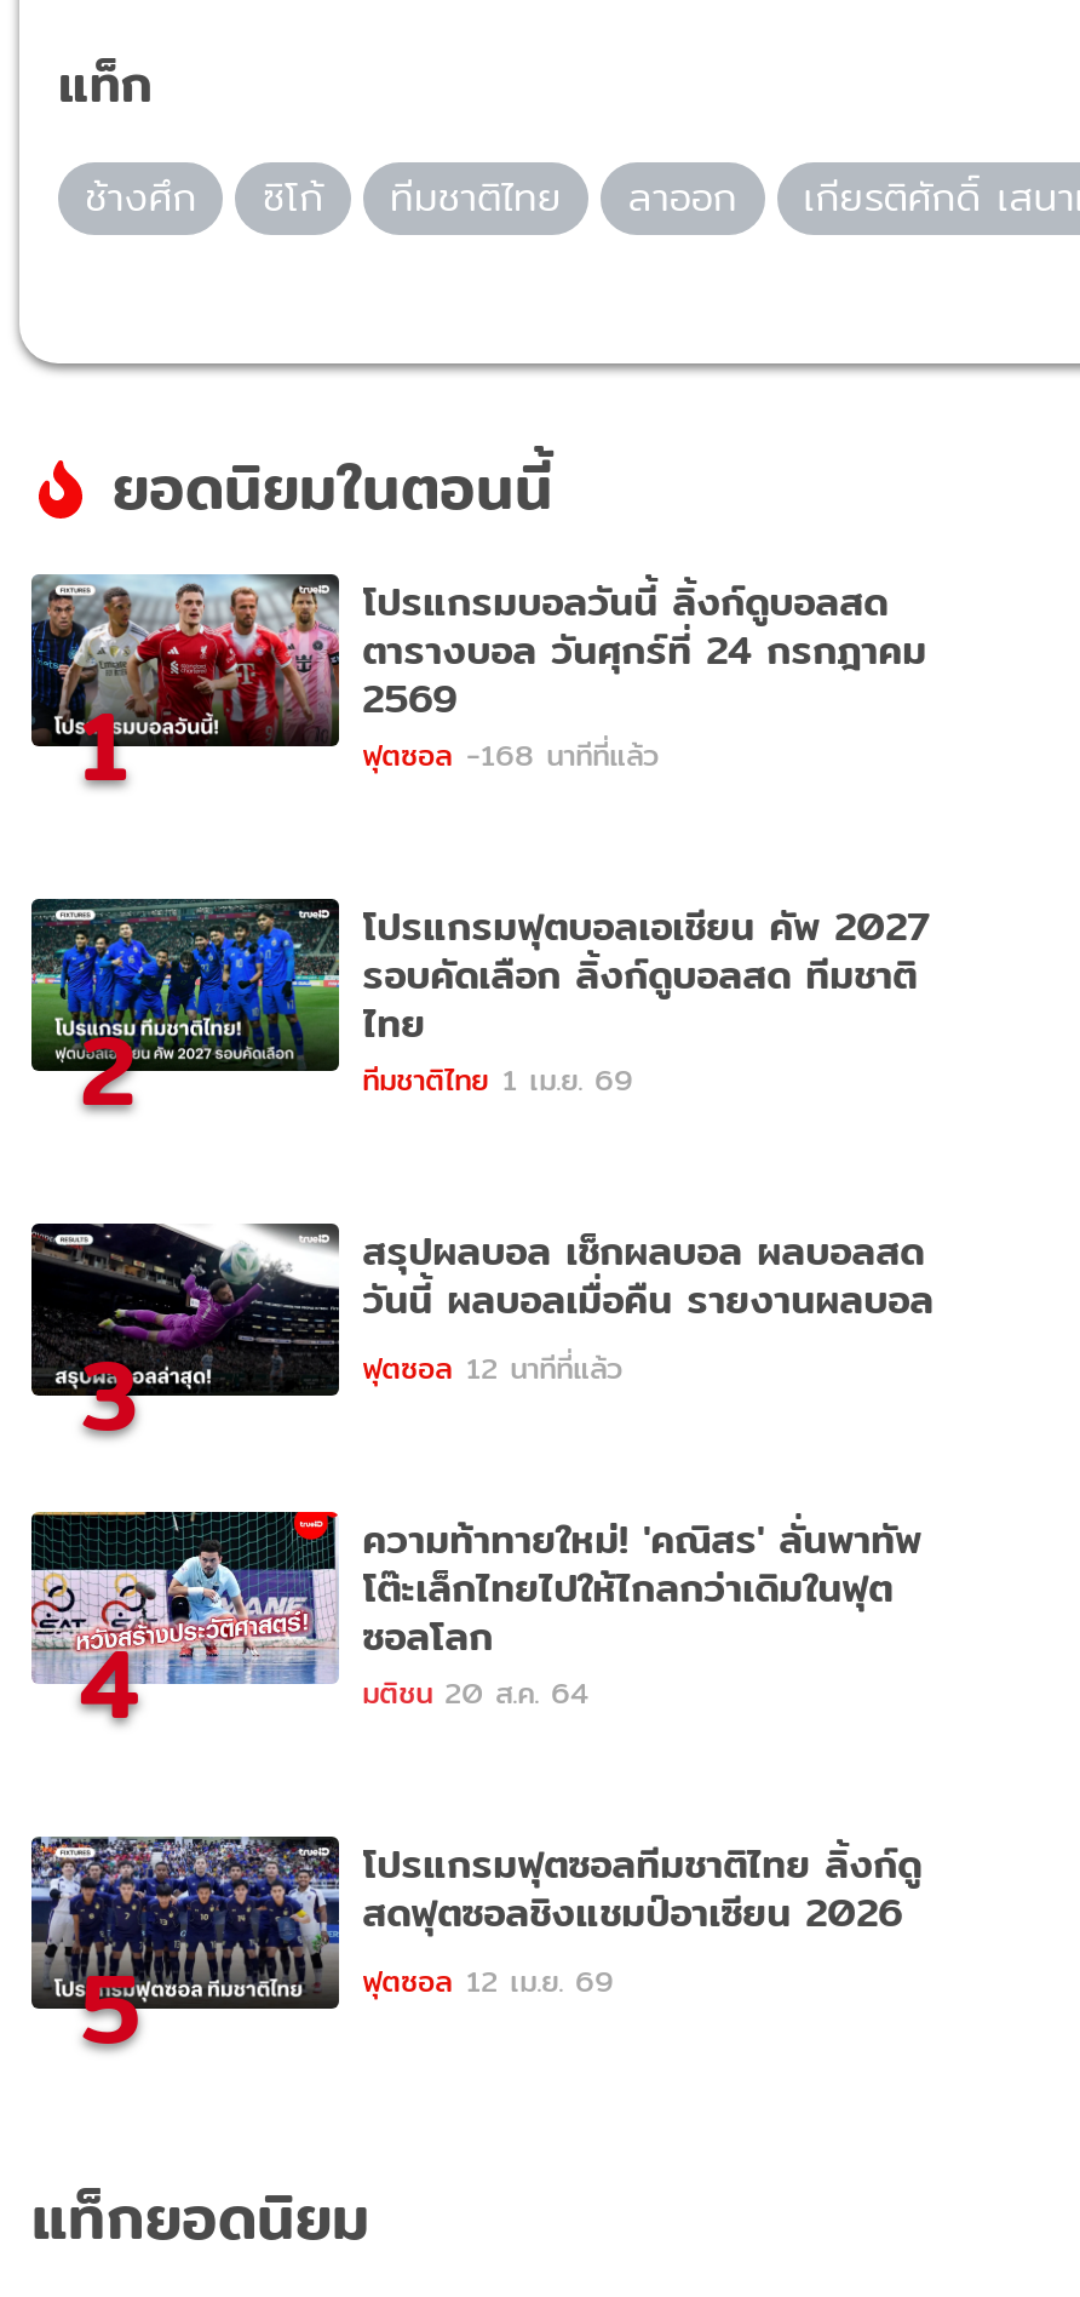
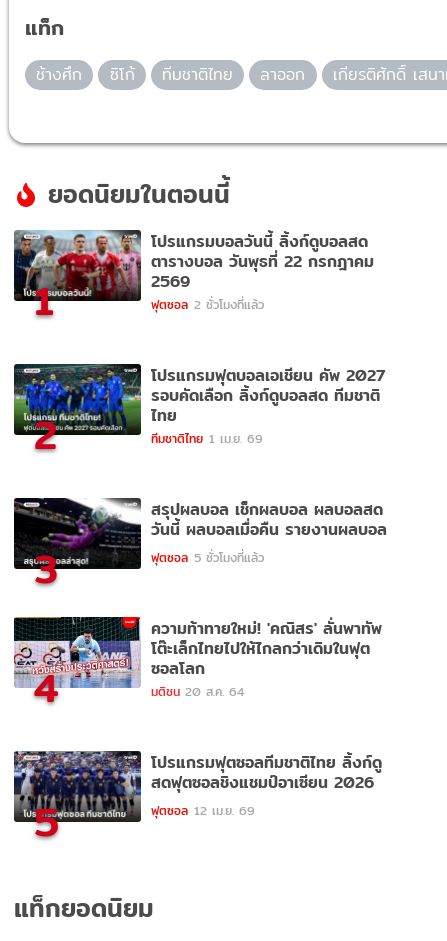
- ตารางบอล วันศุกร์ที่ 24 กรกฎาคม
+ ตารางบอล วันพุธที่ 22 กรกฎาคม

- ฟุตซอล -168 นาทีที่แล้ว
+ ฟุตซอล 2 ชั่วโมงที่แล้ว

- ฟุตซอล 12 นาทีที่แล้ว
+ ฟุตซอล 5 ชั่วโมงที่แล้ว
